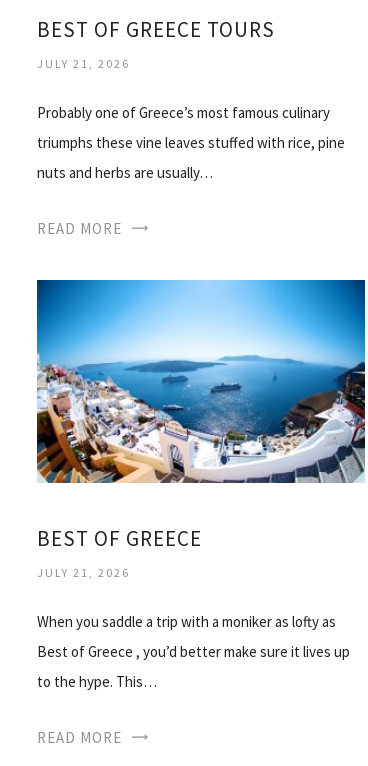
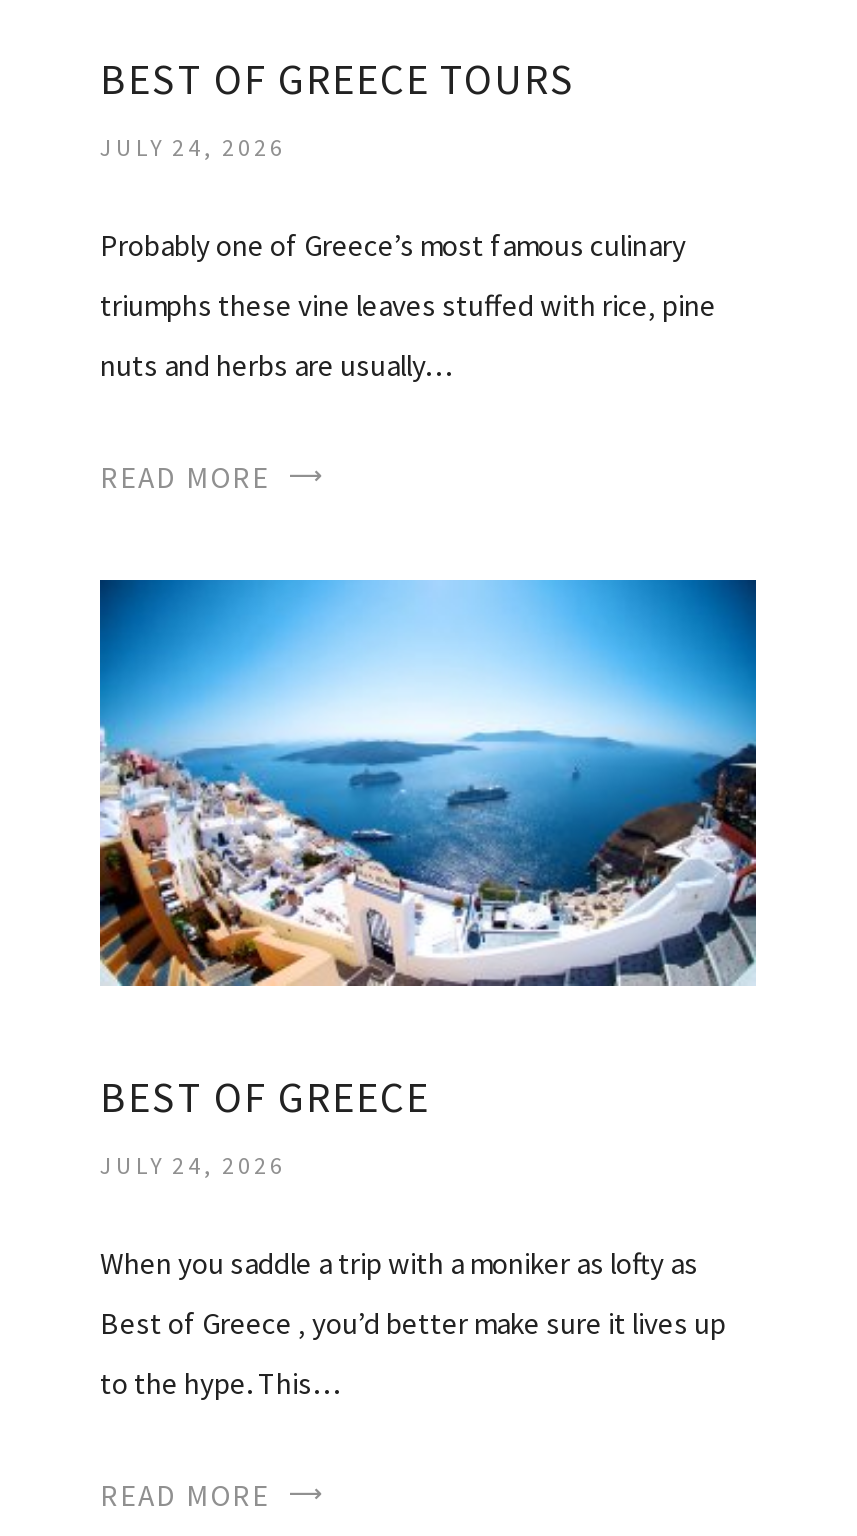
- JULY 21, 2026
+ JULY 24, 2026

- JULY 21, 2026
+ JULY 24, 2026
